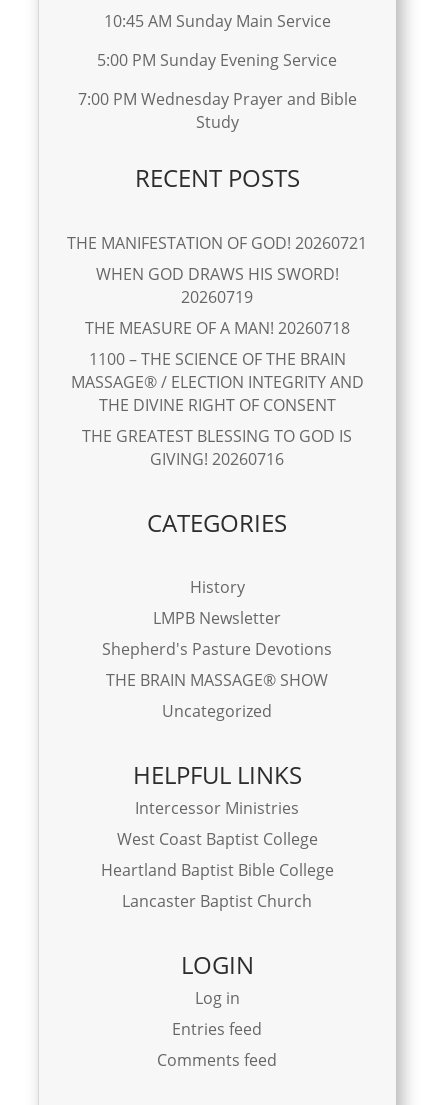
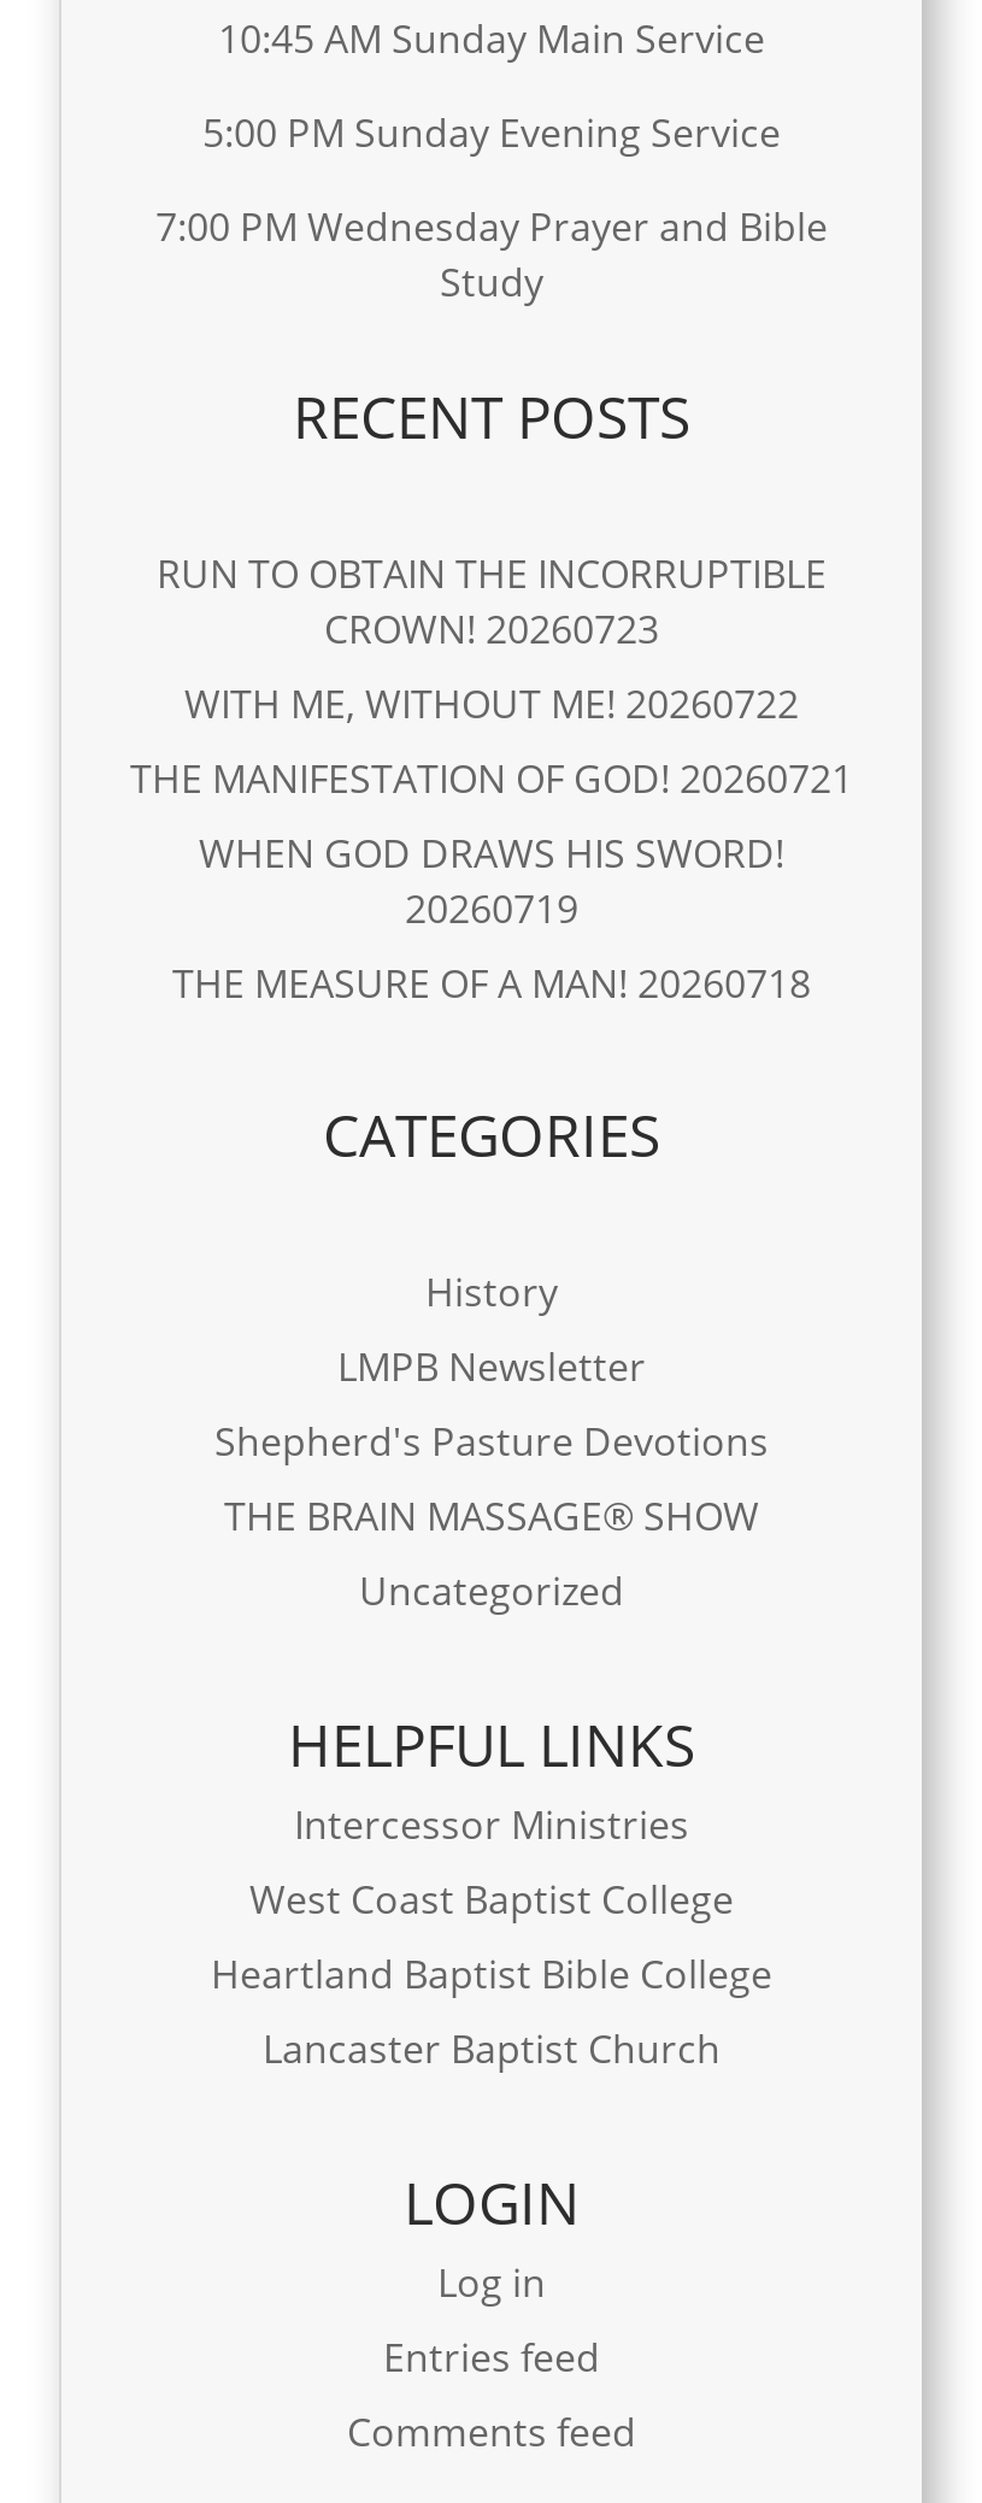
+ RUN TO OBTAIN THE INCORRUPTIBLE
+ CROWN! 20260723
+ WITH ME, WITHOUT ME! 20260722

moved down: THE MANIFESTATION OF GOD! 20260721 | WHEN GOD DRAWS HIS SWORD! | 20260719 | THE MEASURE OF A MAN! 20260718

- 1100 – THE SCIENCE OF THE BRAIN
- MASSAGE® / ELECTION INTEGRITY AND
- THE DIVINE RIGHT OF CONSENT
- THE GREATEST BLESSING TO GOD IS
- GIVING! 20260716
